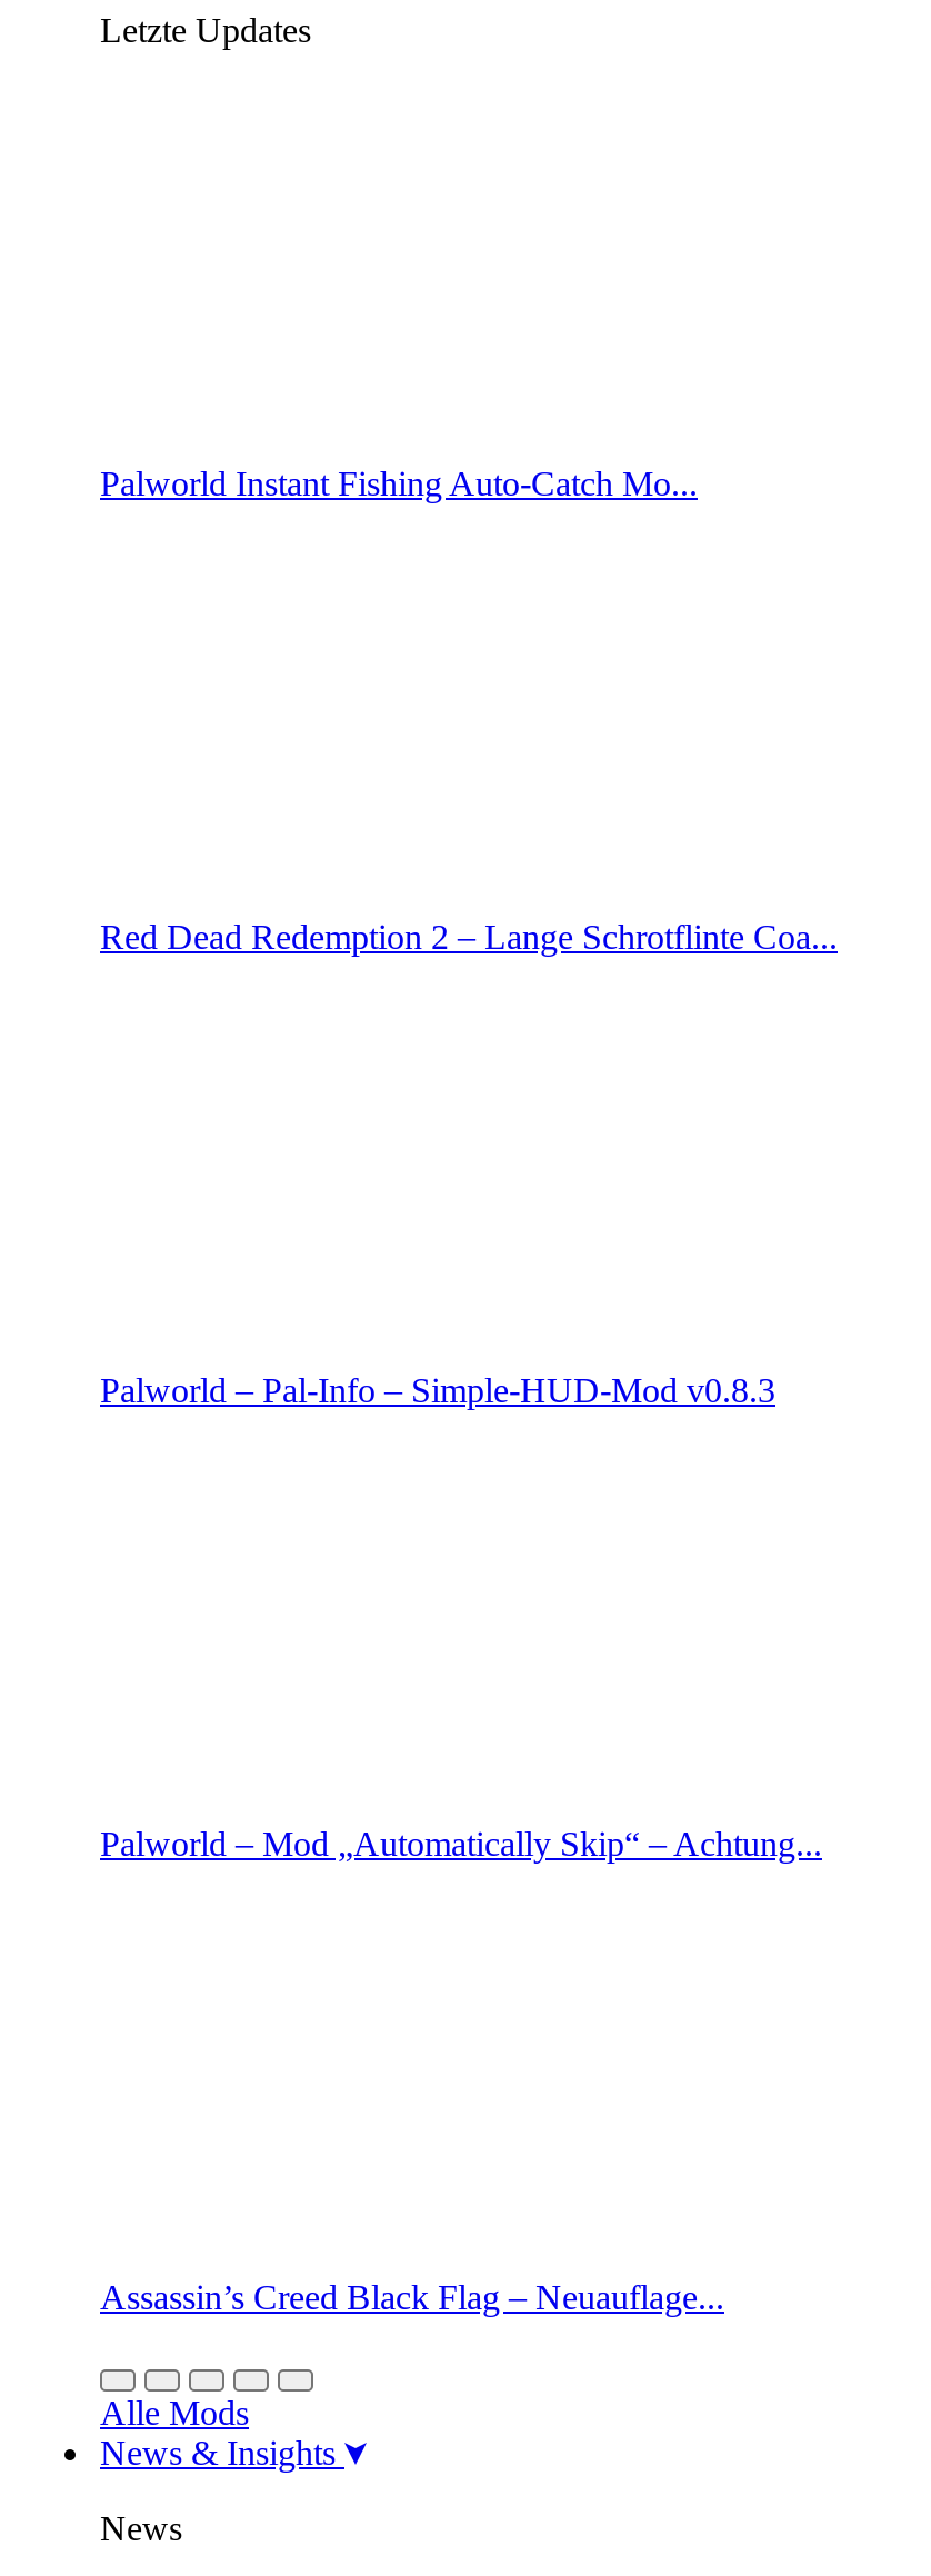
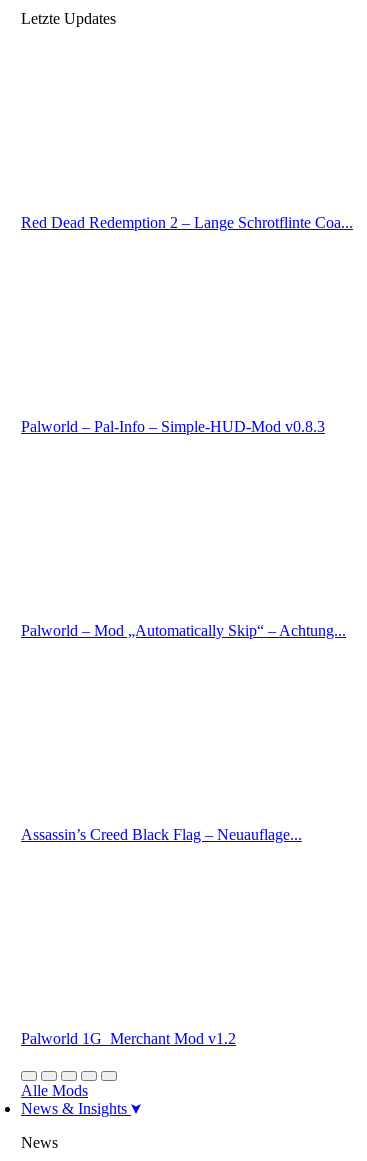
- Palworld Instant Fishing Auto-Catch Mo...

moved up: Red Dead Redemption 2 – Lange Schrotflinte Coa... | Palworld – Pal-Info – Simple-HUD-Mod v0.8.3 | Palworld – Mod „Automatically Skip“ – Achtung... | Assassin’s Creed Black Flag – Neuauflage...

+ Palworld 1G_Merchant Mod v1.2
